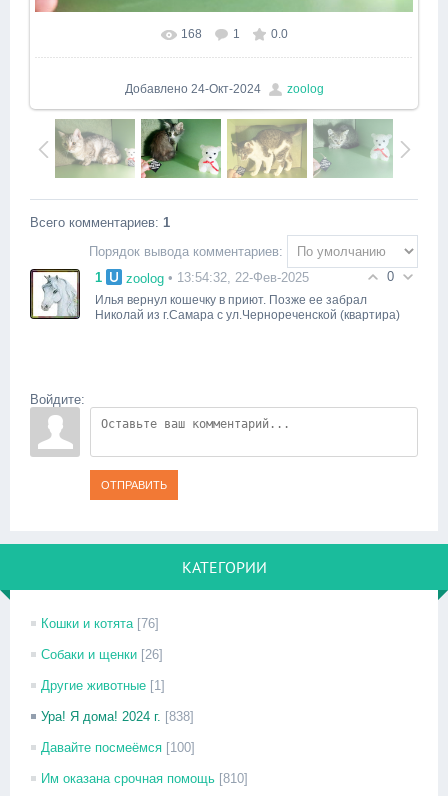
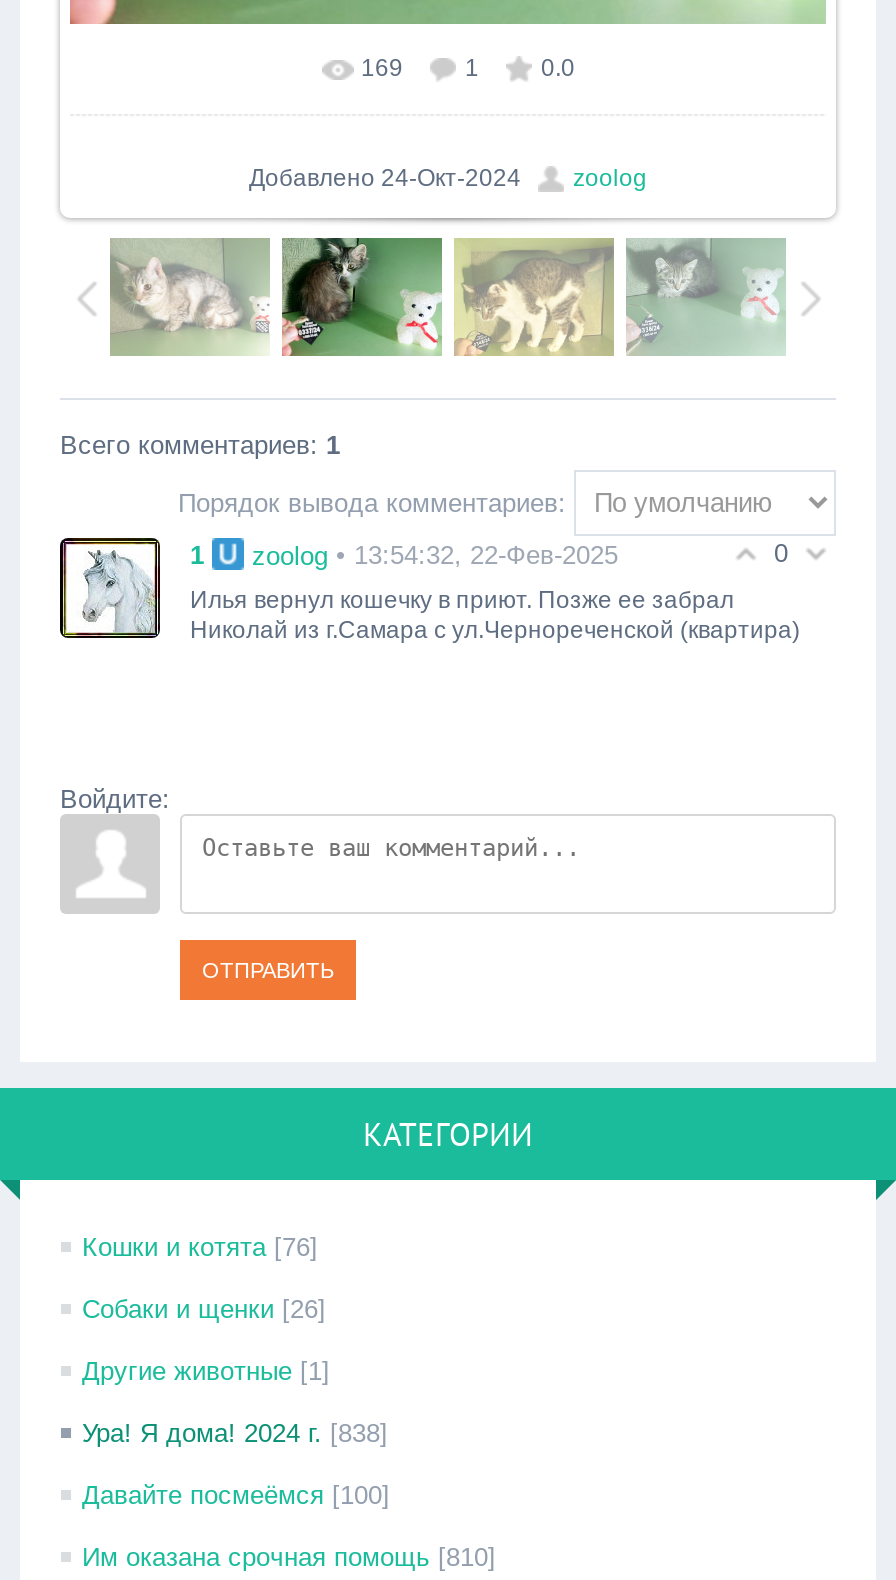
- 168
+ 169
